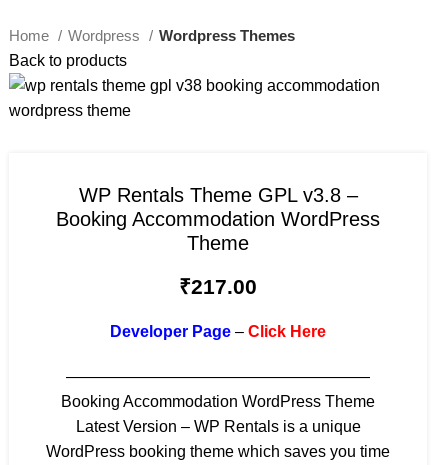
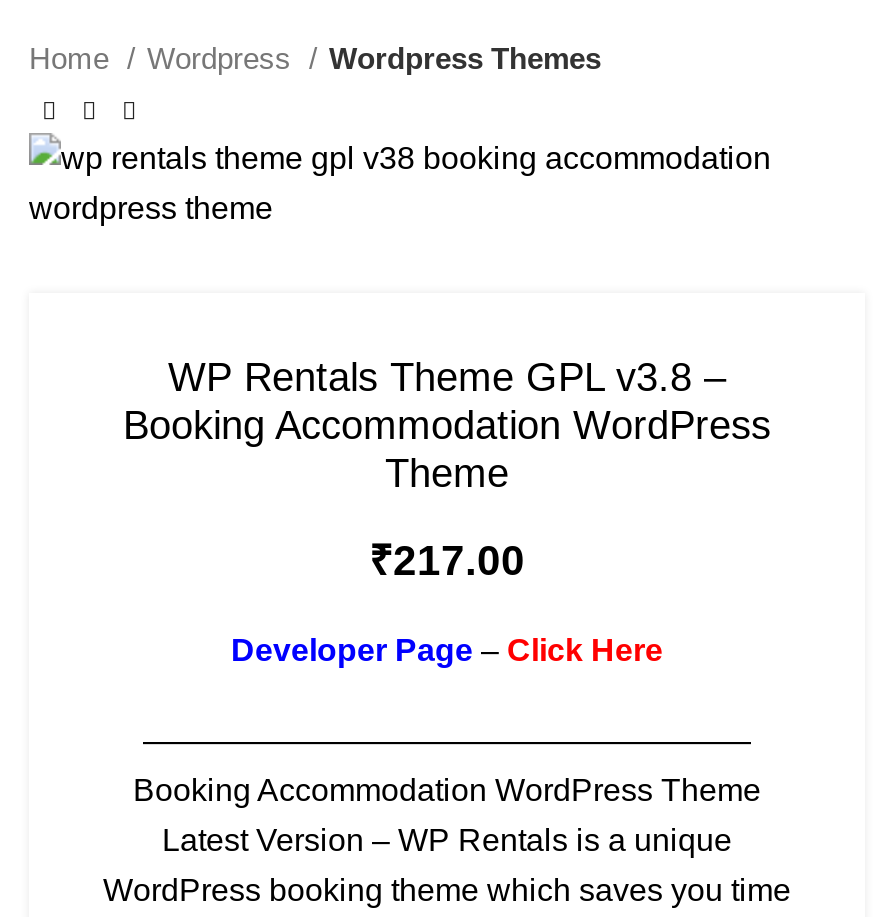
- Back to products
